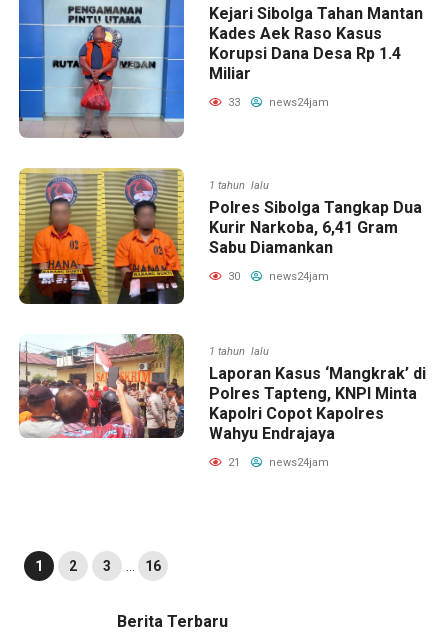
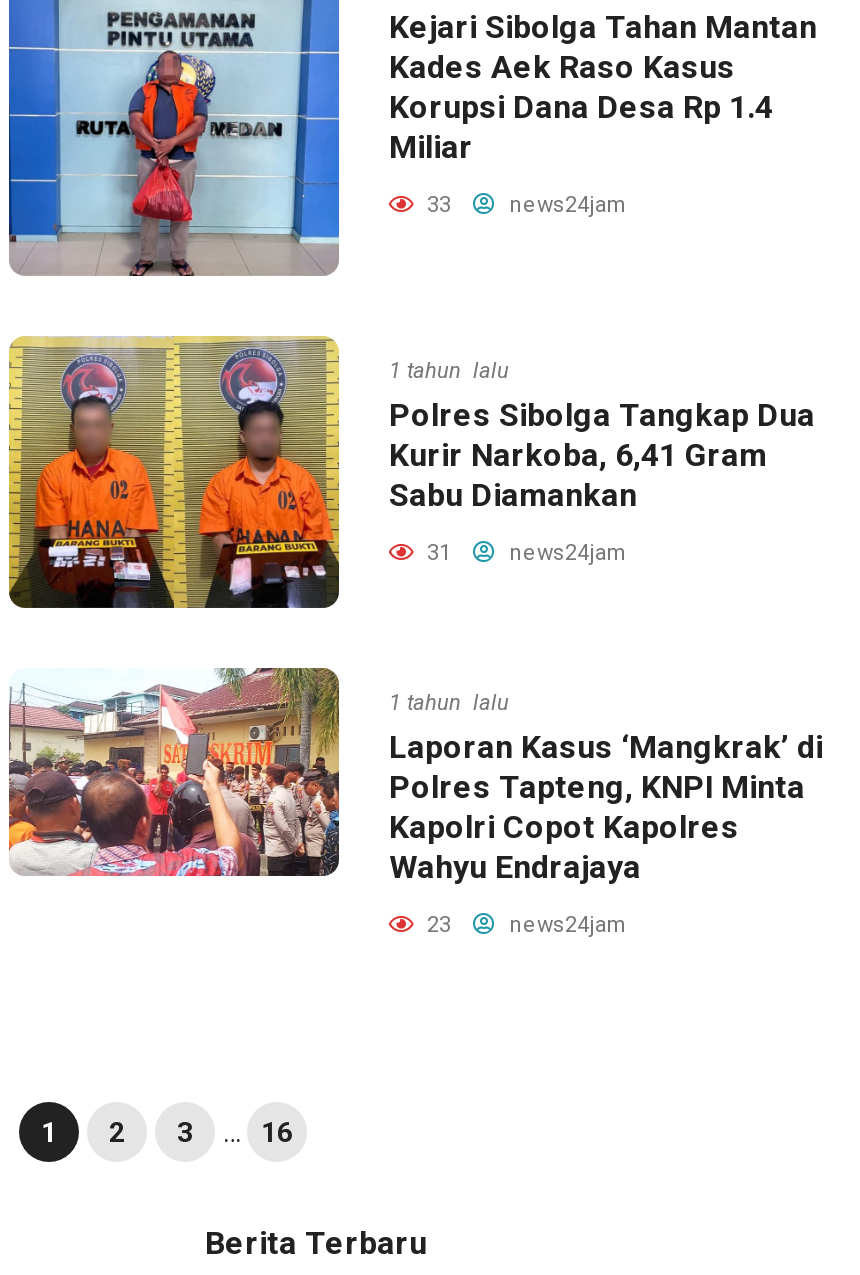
- 30 news24jam
+ 31 news24jam

- 21 news24jam
+ 23 news24jam
